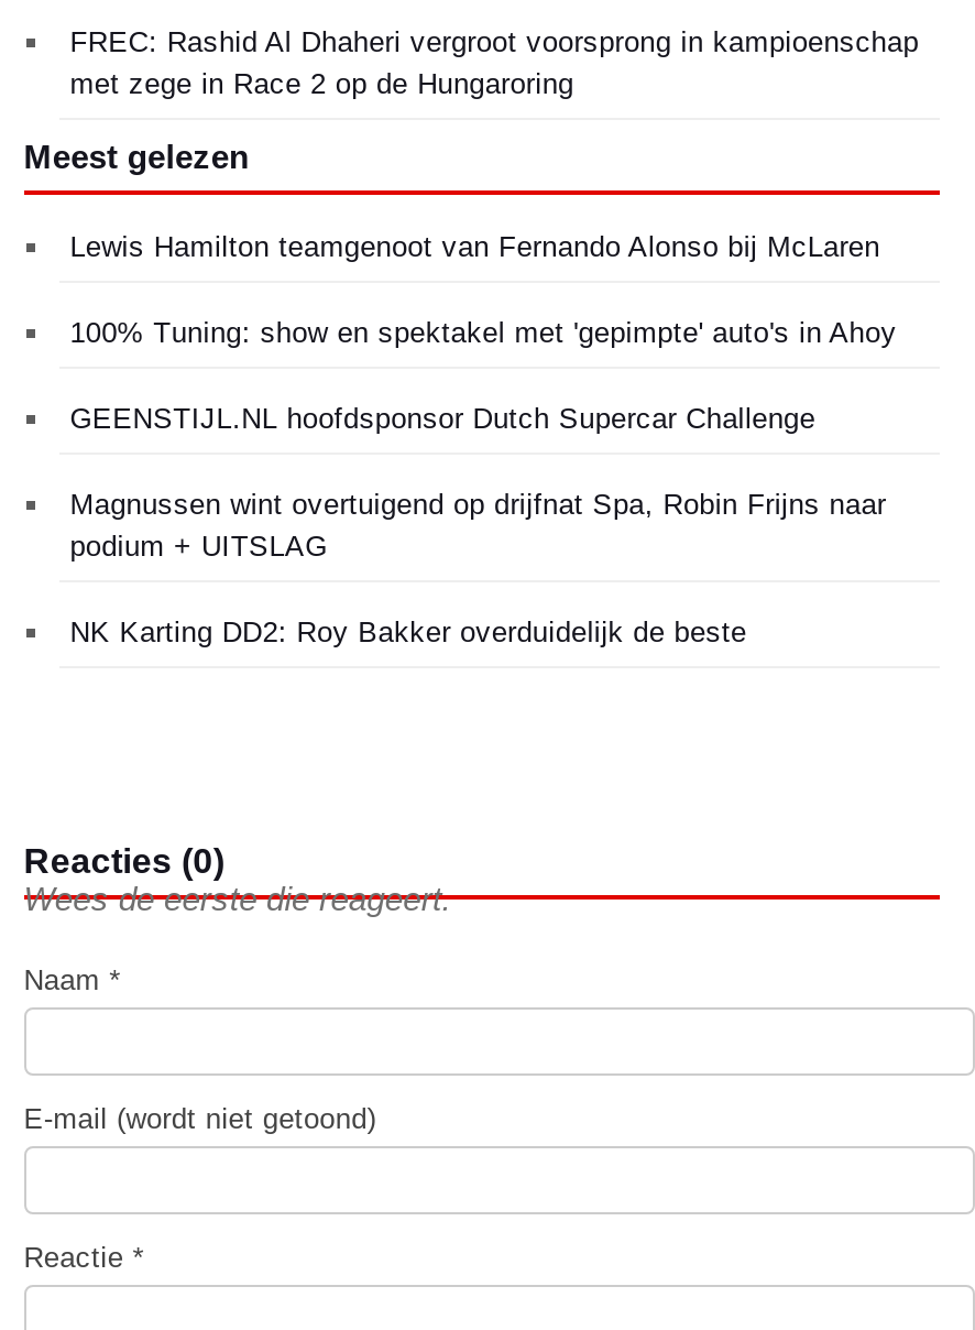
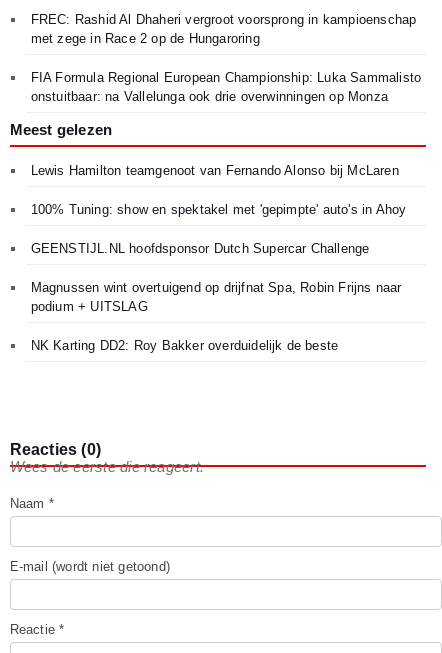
+ FIA Formula Regional European Championship: Luka Sammalisto
+ onstuitbaar: na Vallelunga ook drie overwinningen op Monza
